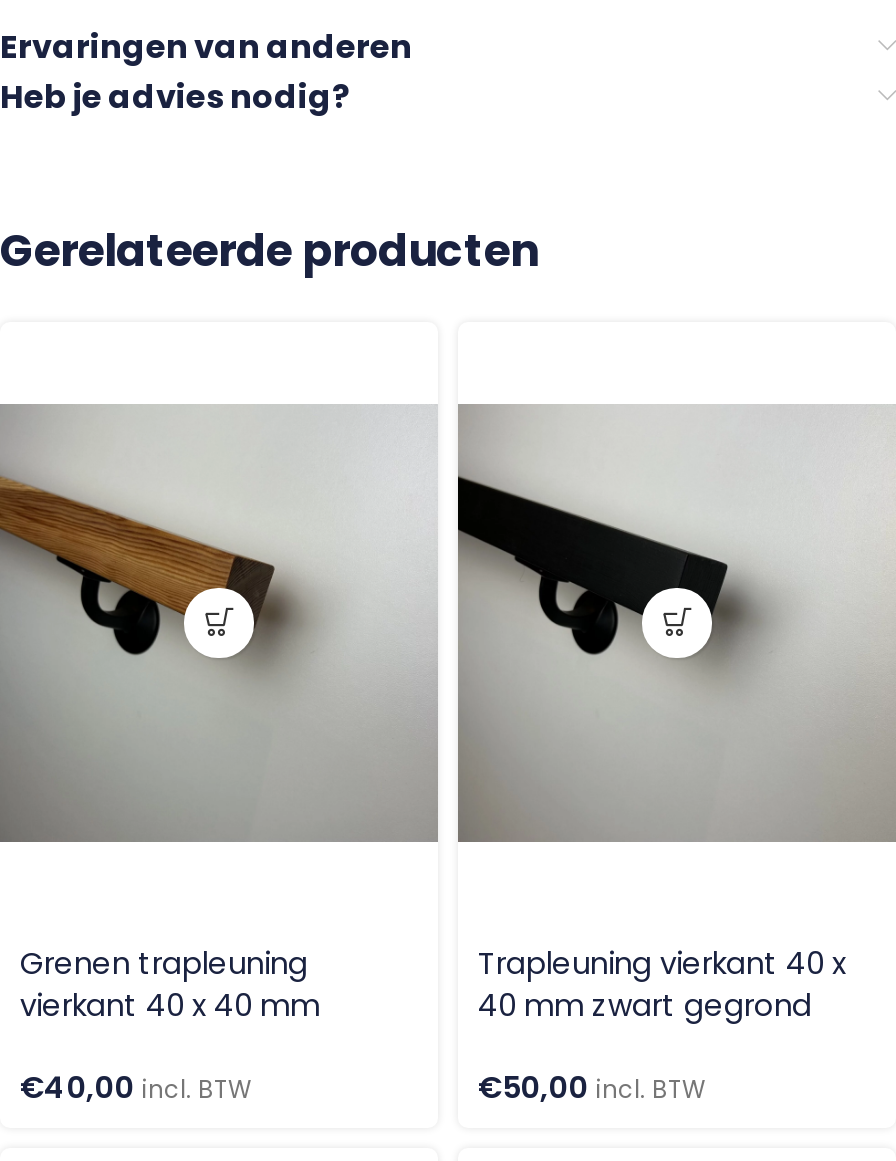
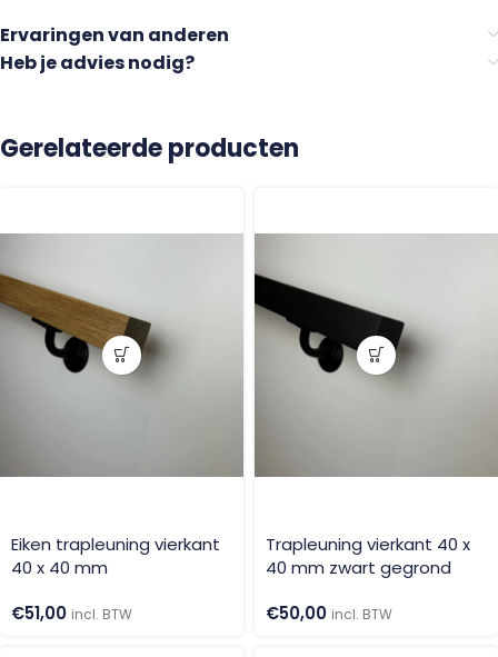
- Grenen trapleuning
- vierkant 40 x 40 mm
+ Eiken trapleuning vierkant
+ 40 x 40 mm

- €40,00 incl. BTW
+ €51,00 incl. BTW
